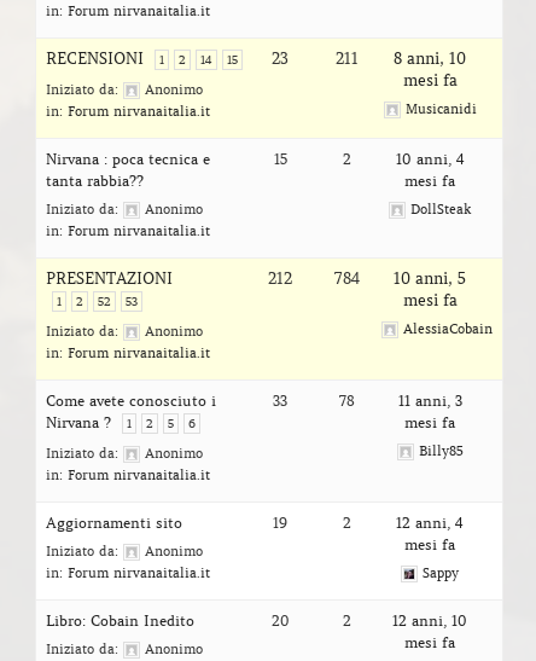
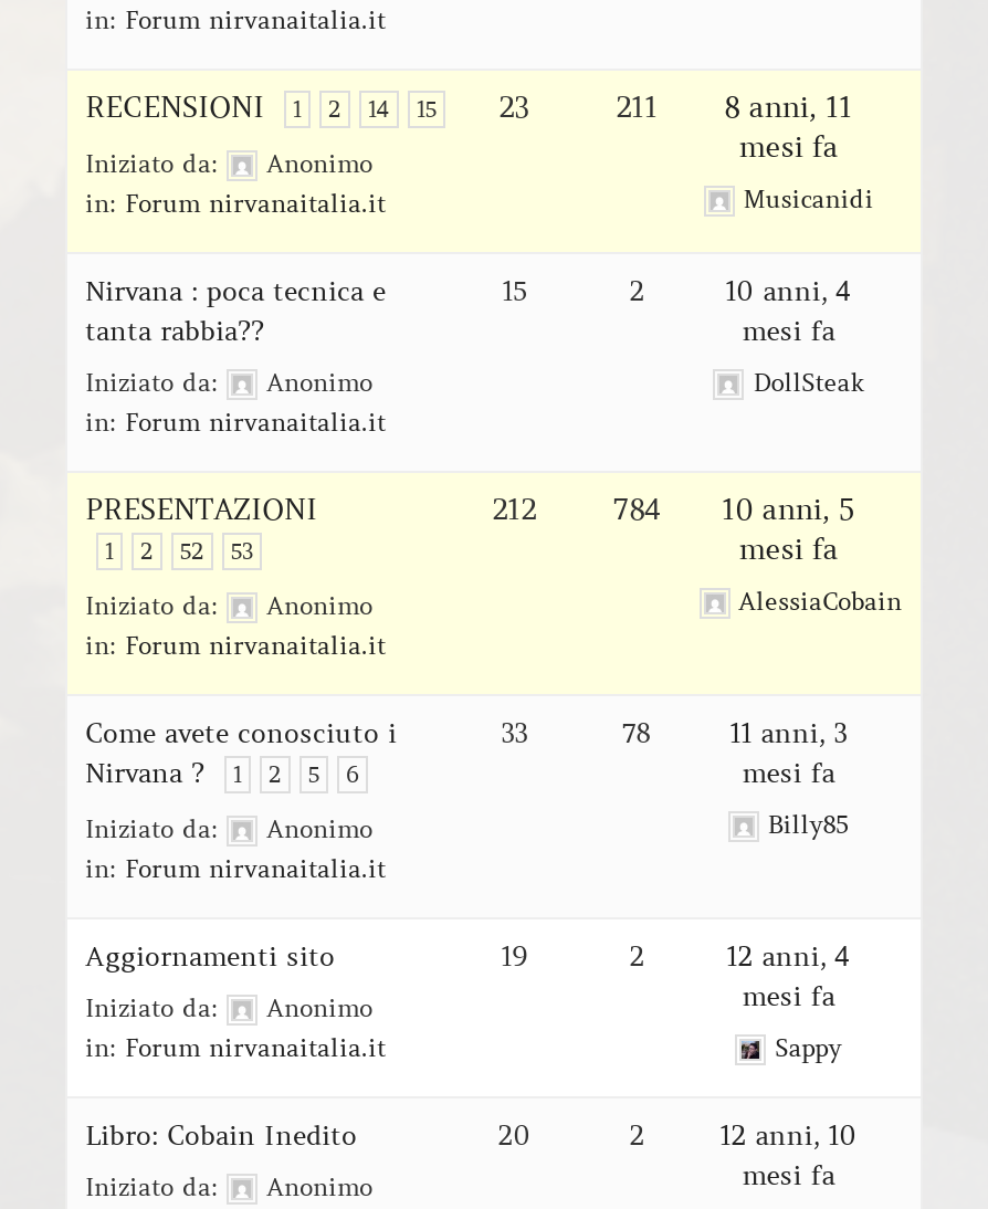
- 211 8 anni, 10
+ 211 8 anni, 11
